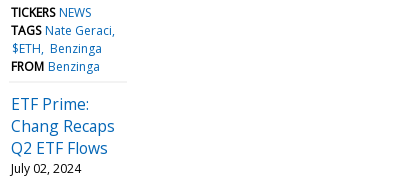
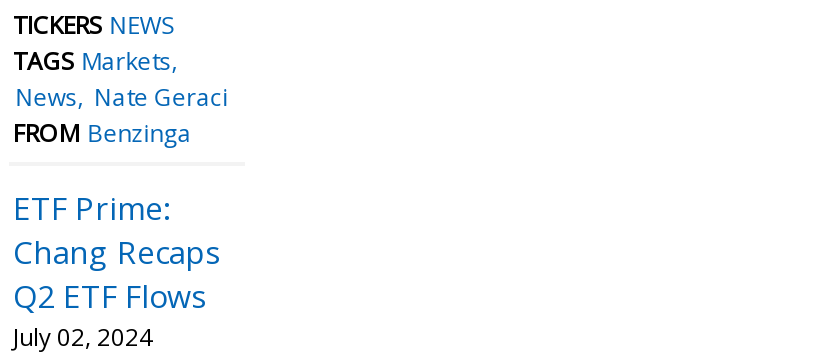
- TAGS Nate Geraci
- $ETH Benzinga
+ TAGS Markets
+ News Nate Geraci
